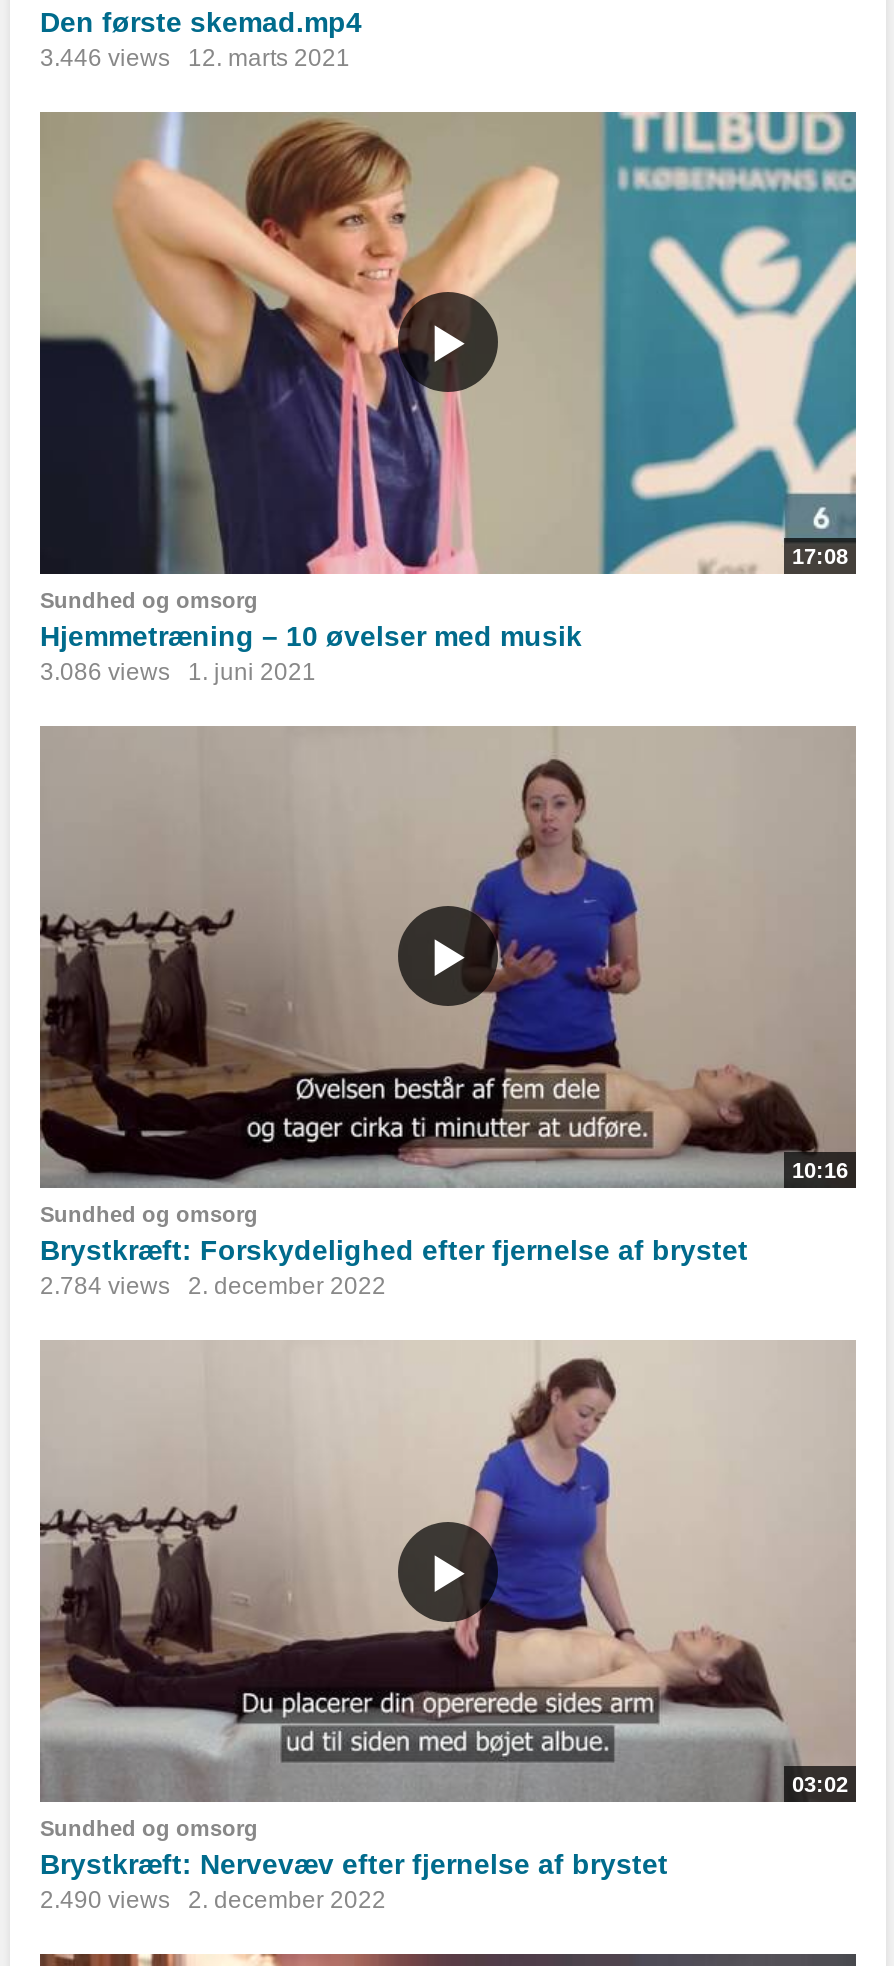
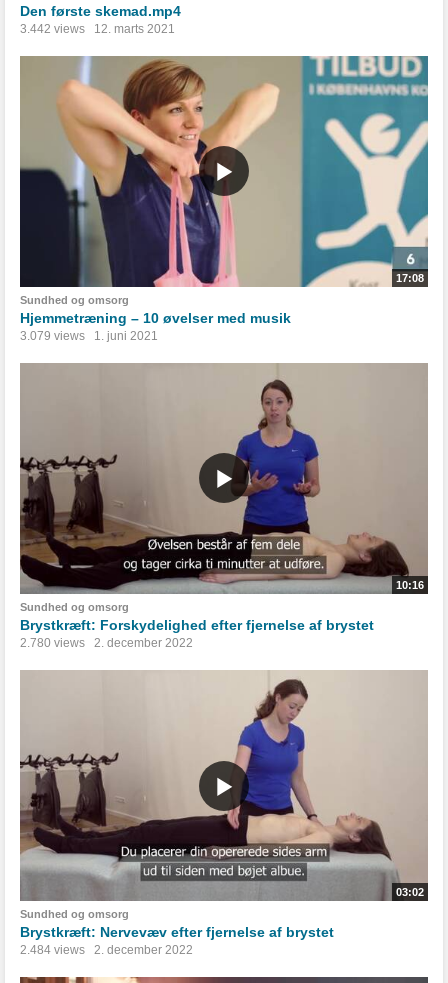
- 3.446 views 12. marts 2021
+ 3.442 views 12. marts 2021

- 3.086 views 1. juni 2021
+ 3.079 views 1. juni 2021

- 2.784 views 2. december 2022
+ 2.780 views 2. december 2022

- 2.490 views 2. december 2022
+ 2.484 views 2. december 2022
